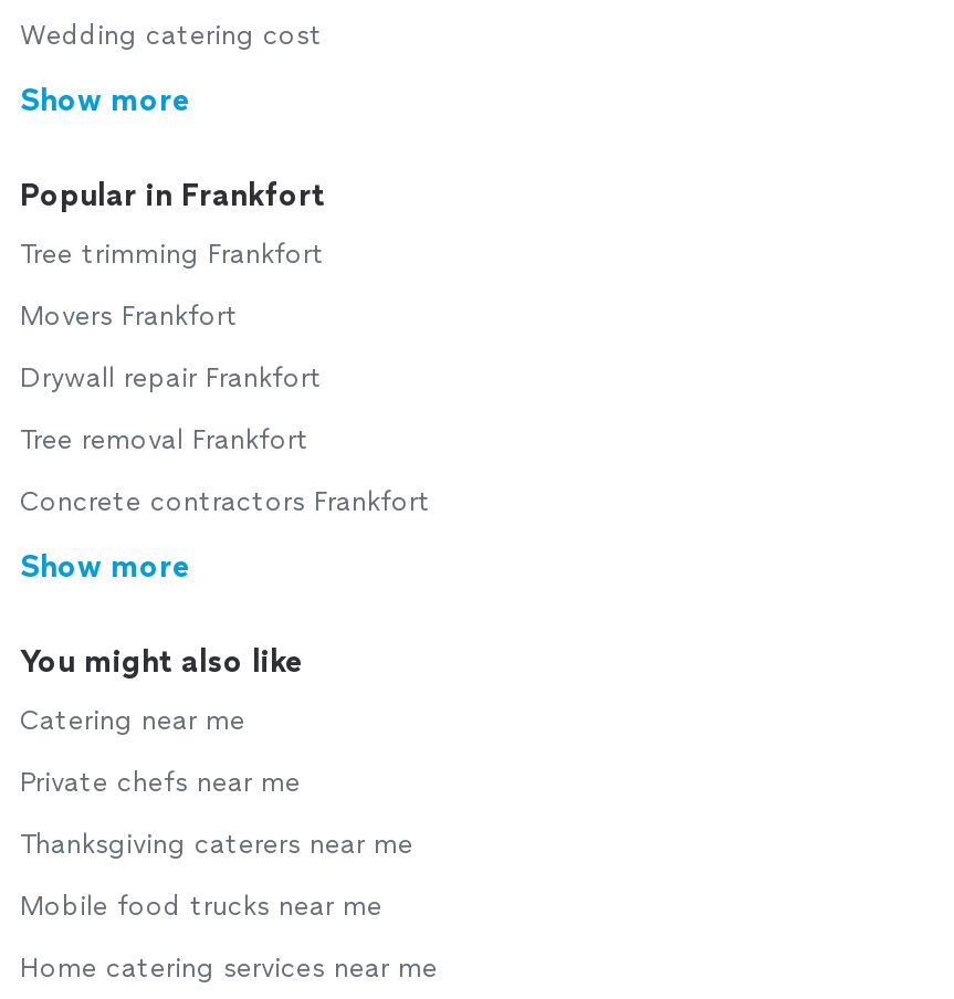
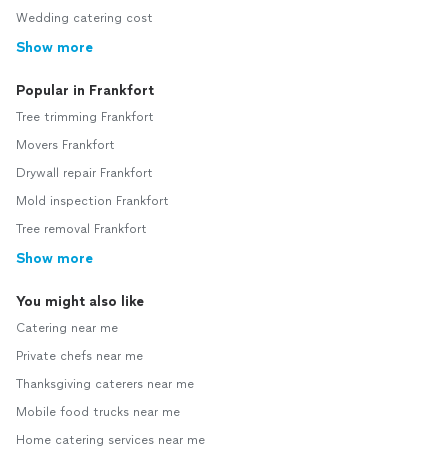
+ Mold inspection Frankfort

moved down: Tree removal Frankfort

- Concrete contractors Frankfort
